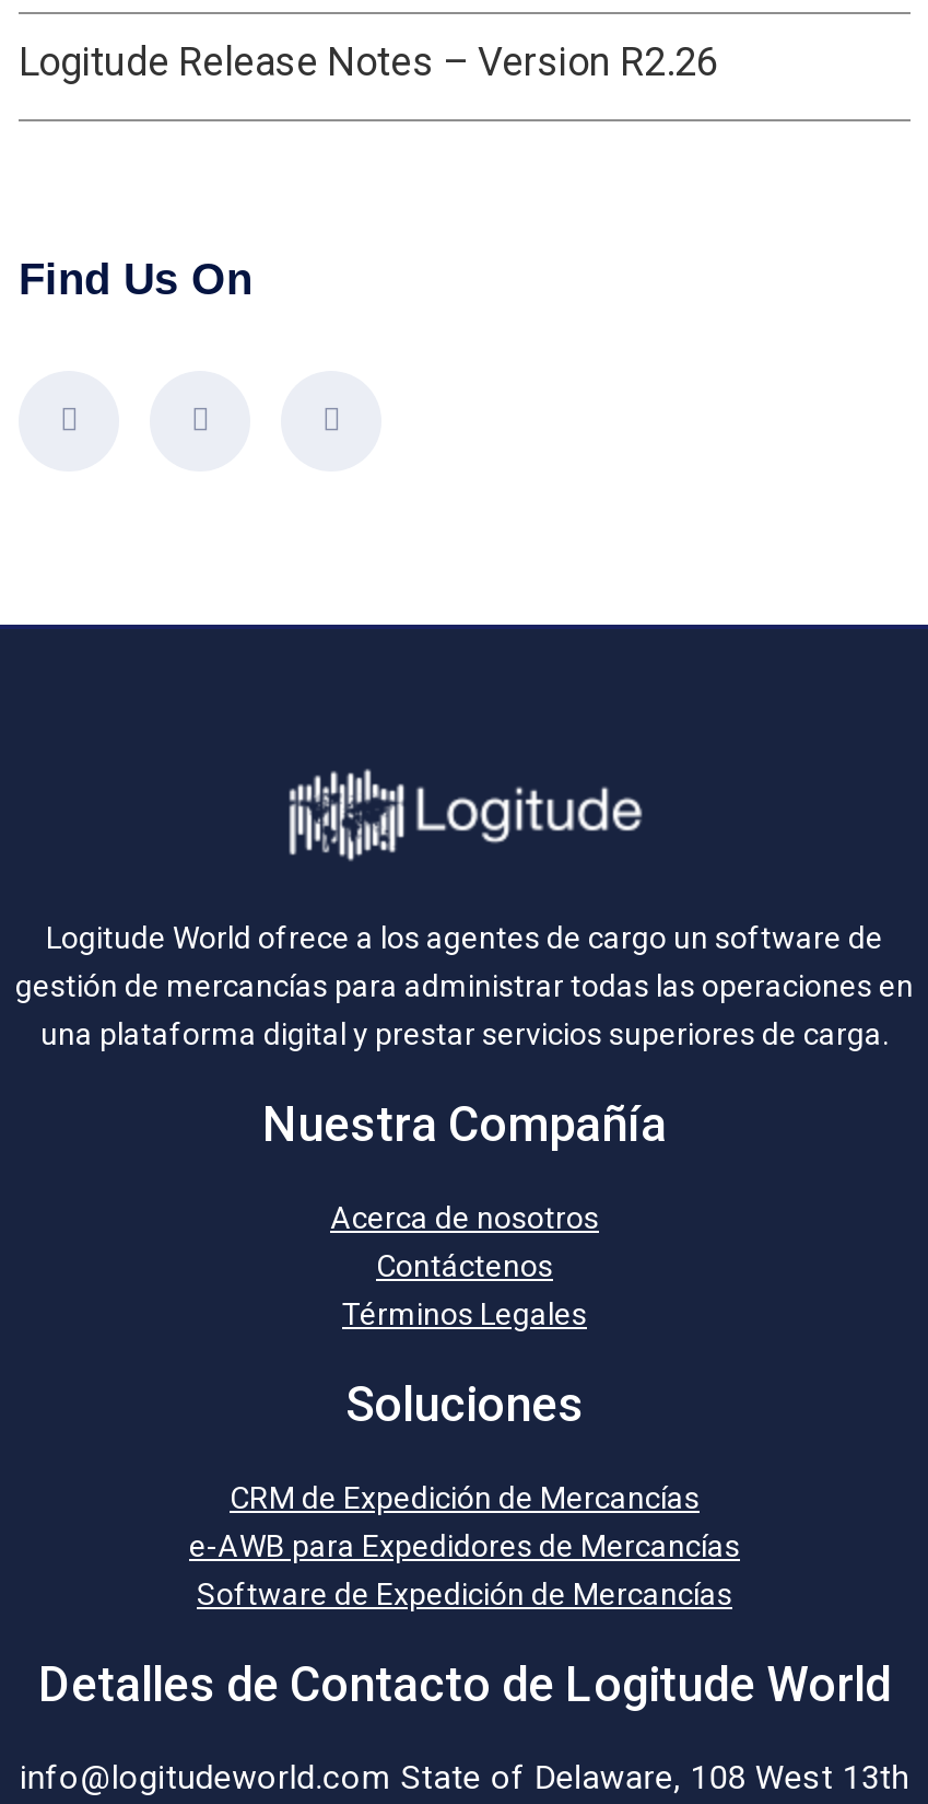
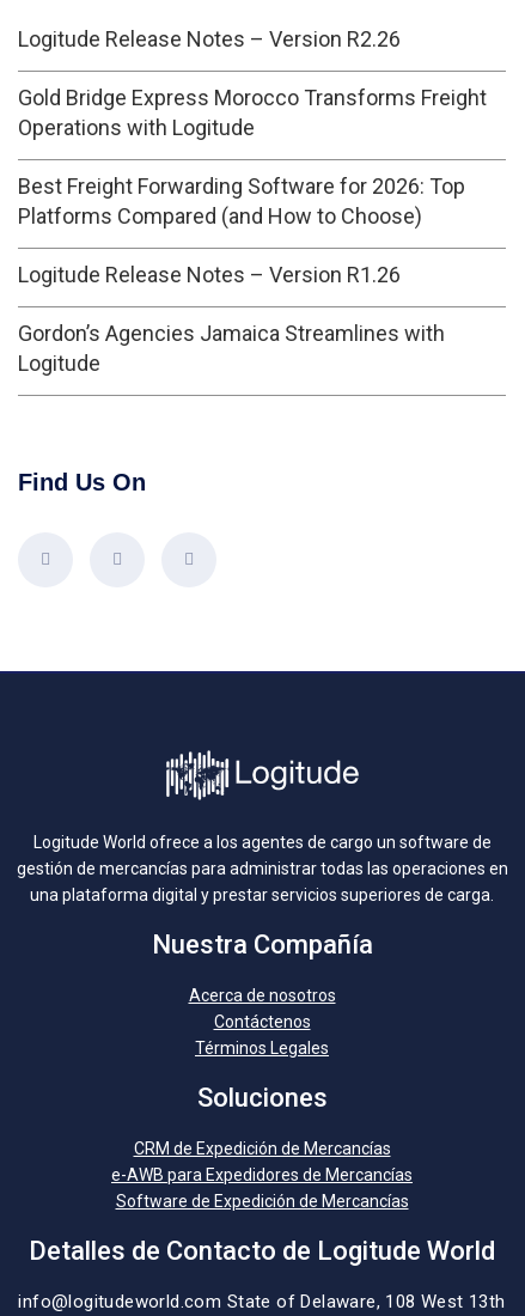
+ Gold Bridge Express Morocco Transforms Freight
+ Operations with Logitude
+ Best Freight Forwarding Software for 2026: Top
+ Platforms Compared (and How to Choose)
+ Logitude Release Notes – Version R1.26
+ Gordon’s Agencies Jamaica Streamlines with
+ Logitude
